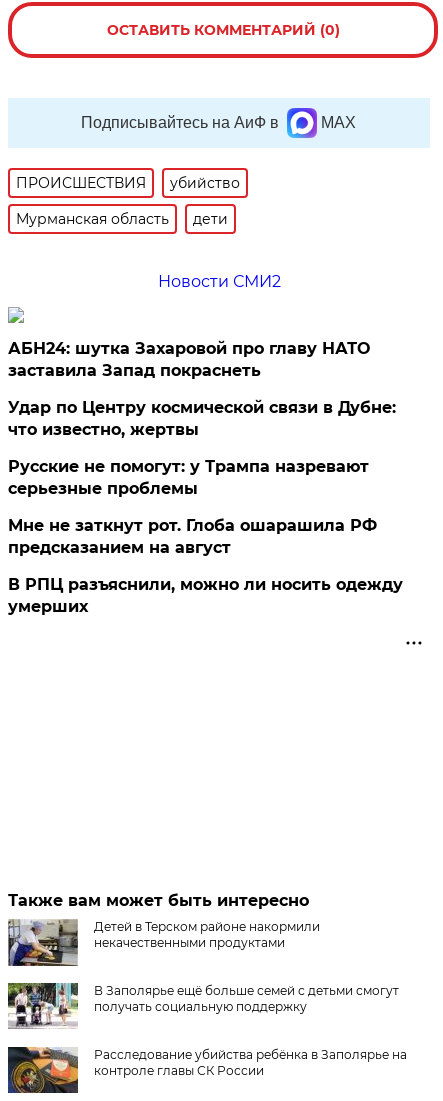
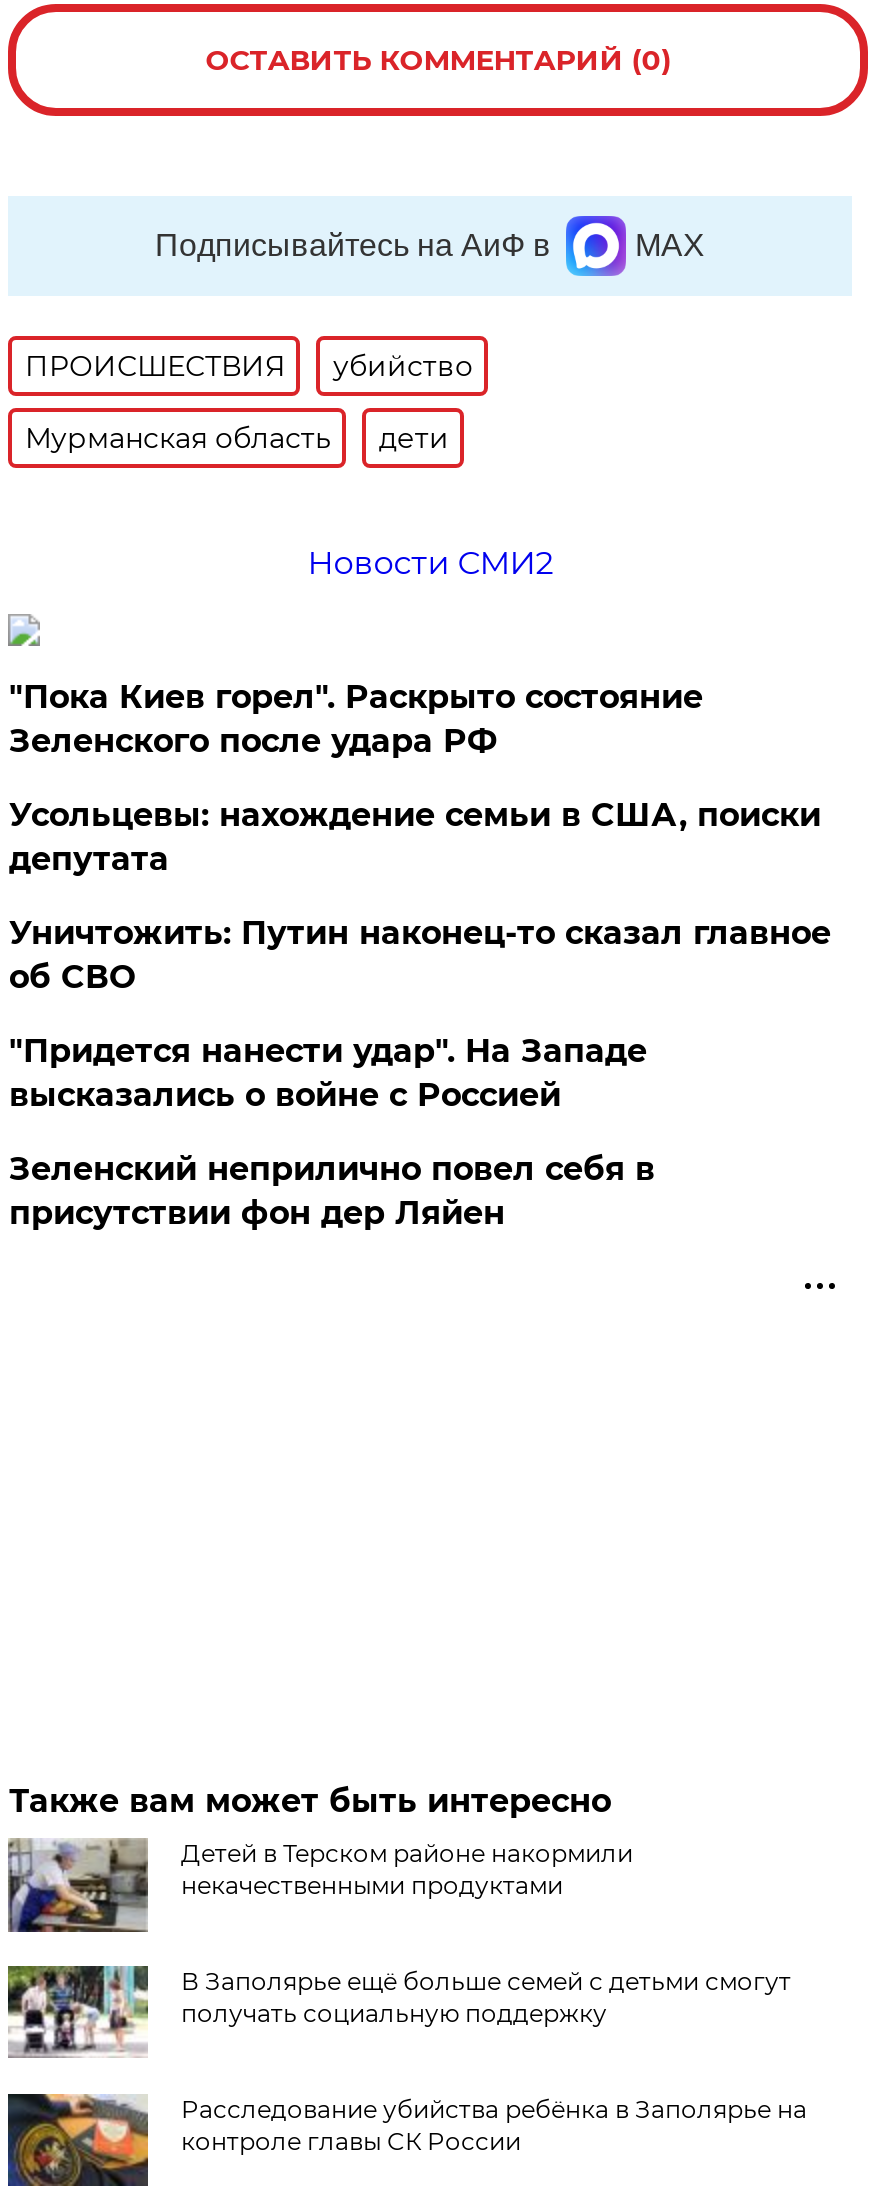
- АБН24: шутка Захаровой про главу НАТО
- заставила Запад покраснеть
+ "Пока Киев горел". Раскрыто состояние
+ Зеленского после удара РФ

- Удар по Центру космической связи в Дубне:
- что известно, жертвы
+ Усольцевы: нахождение семьи в США, поиски
+ депутата

- Русские не помогут: у Трампа назревают
- серьезные проблемы
+ Уничтожить: Путин наконец-то сказал главное
+ об СВО

- Мне не заткнут рот. Глоба ошарашила РФ
- предсказанием на август
+ "Придется нанести удар". На Западе
+ высказались о войне с Россией

- В РПЦ разъяснили, можно ли носить одежду
- умерших
+ Зеленский неприлично повел cебя в
+ присутствии фон дер Ляйен
